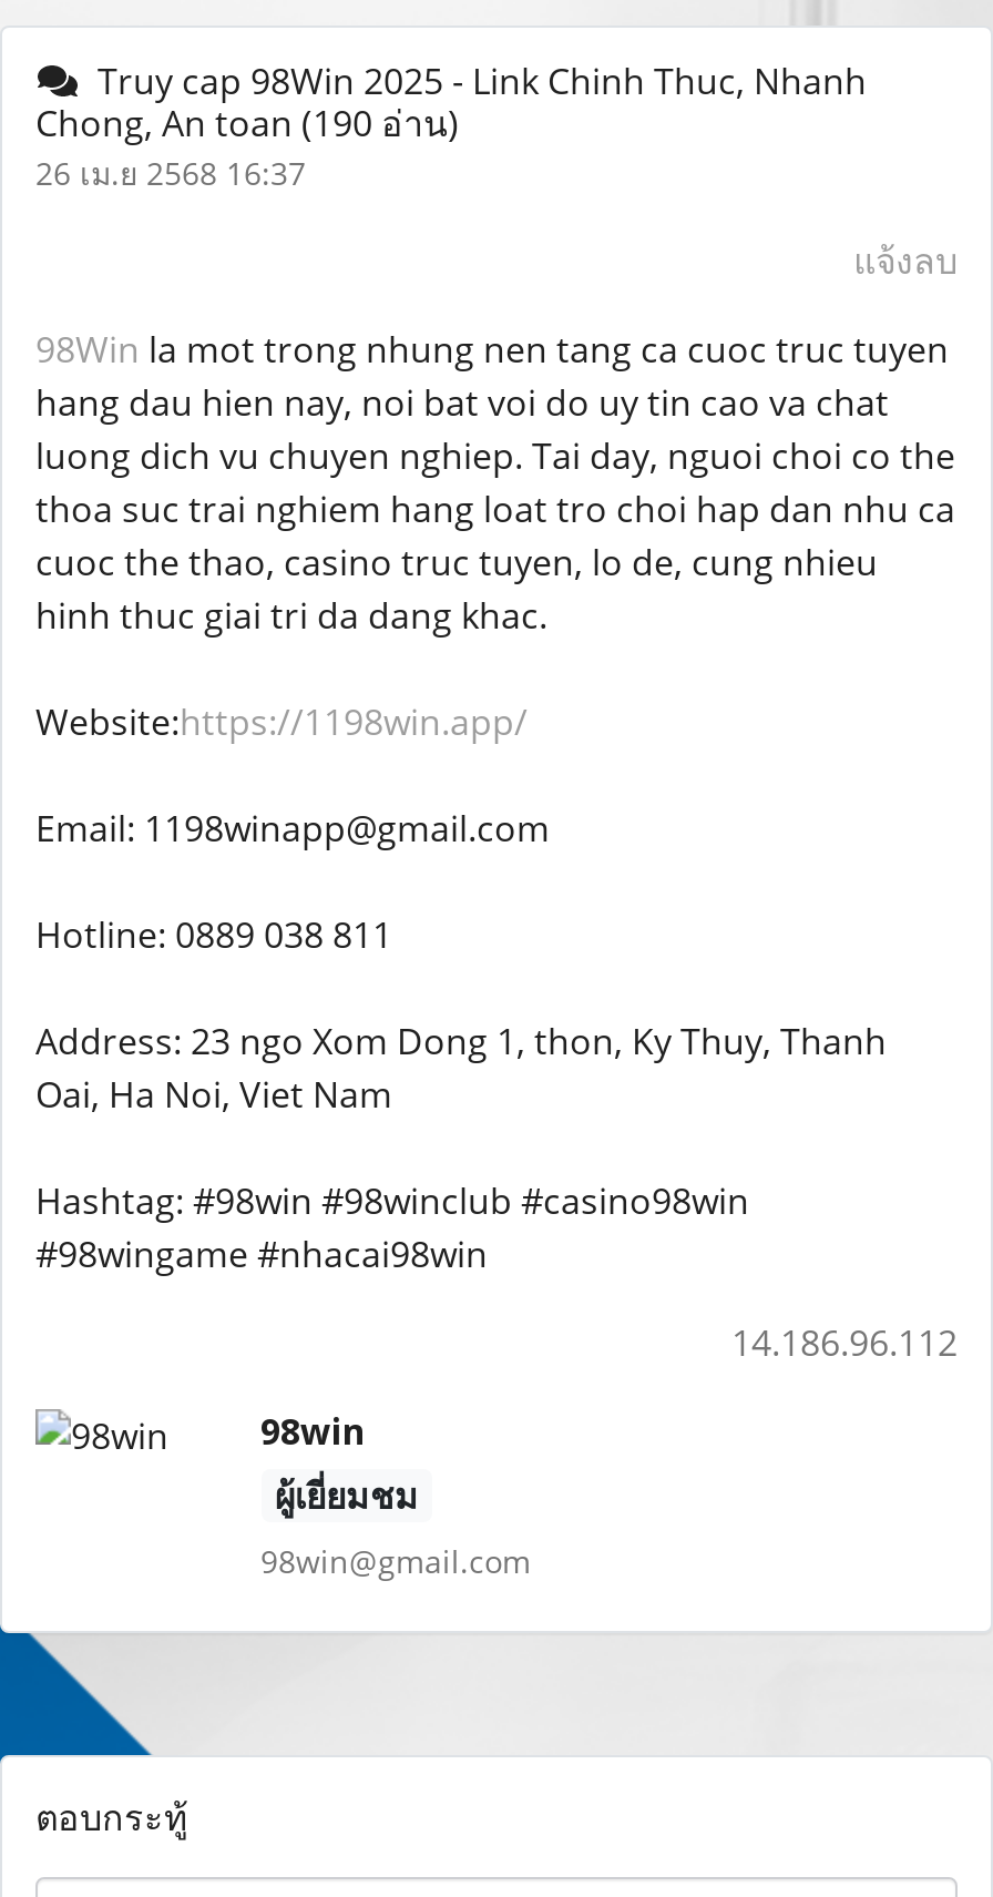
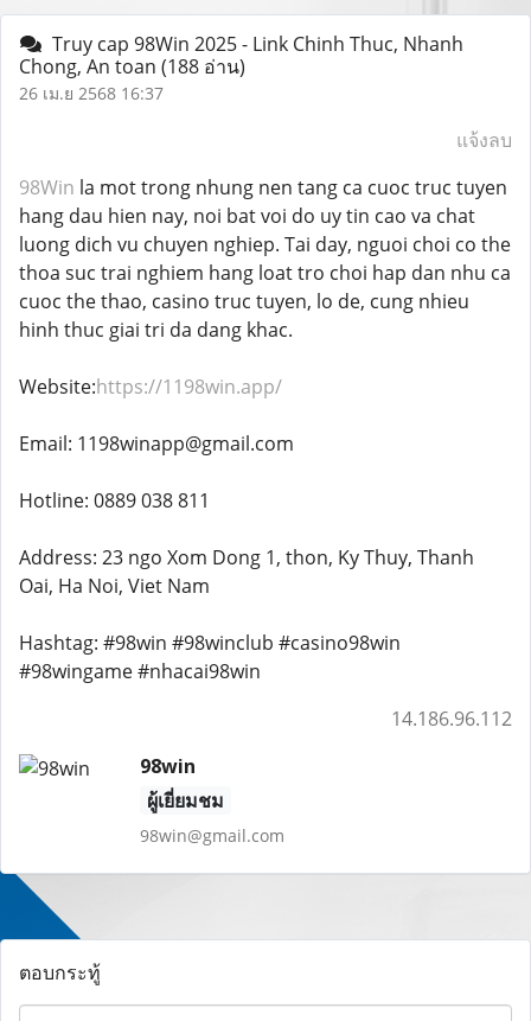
- Chong, An toan (190 อ่าน)
+ Chong, An toan (188 อ่าน)
